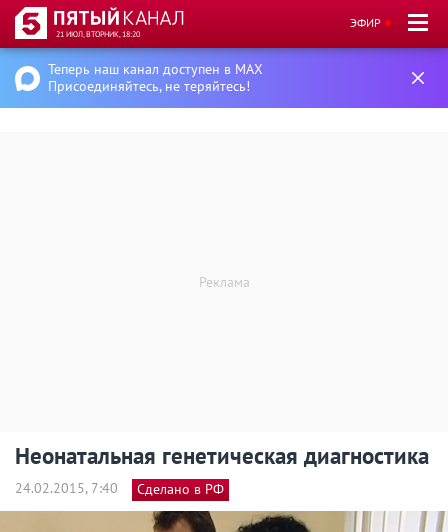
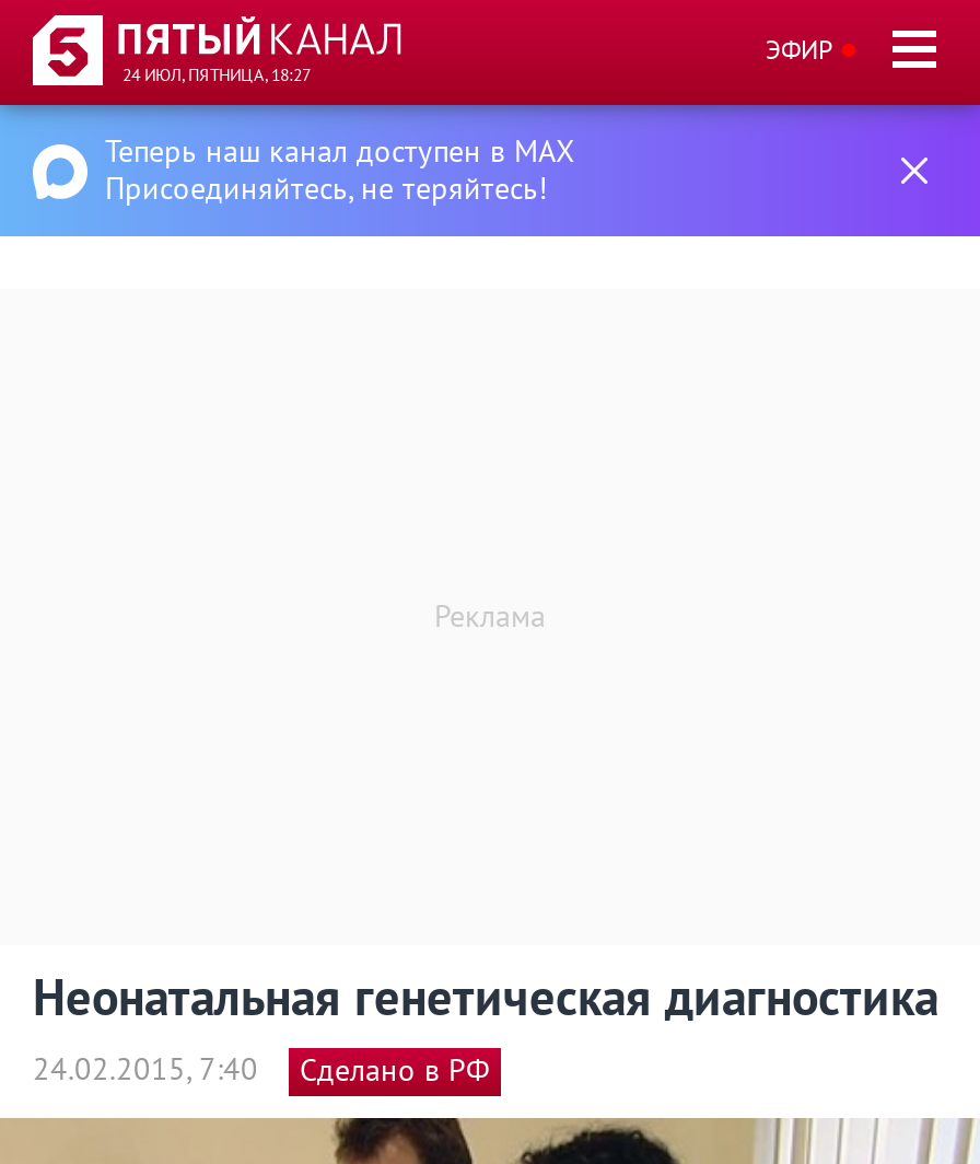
- 21 ИЮЛ, ВТОРНИК, 18:20
+ 24 ИЮЛ, ПЯТНИЦА, 18:27
